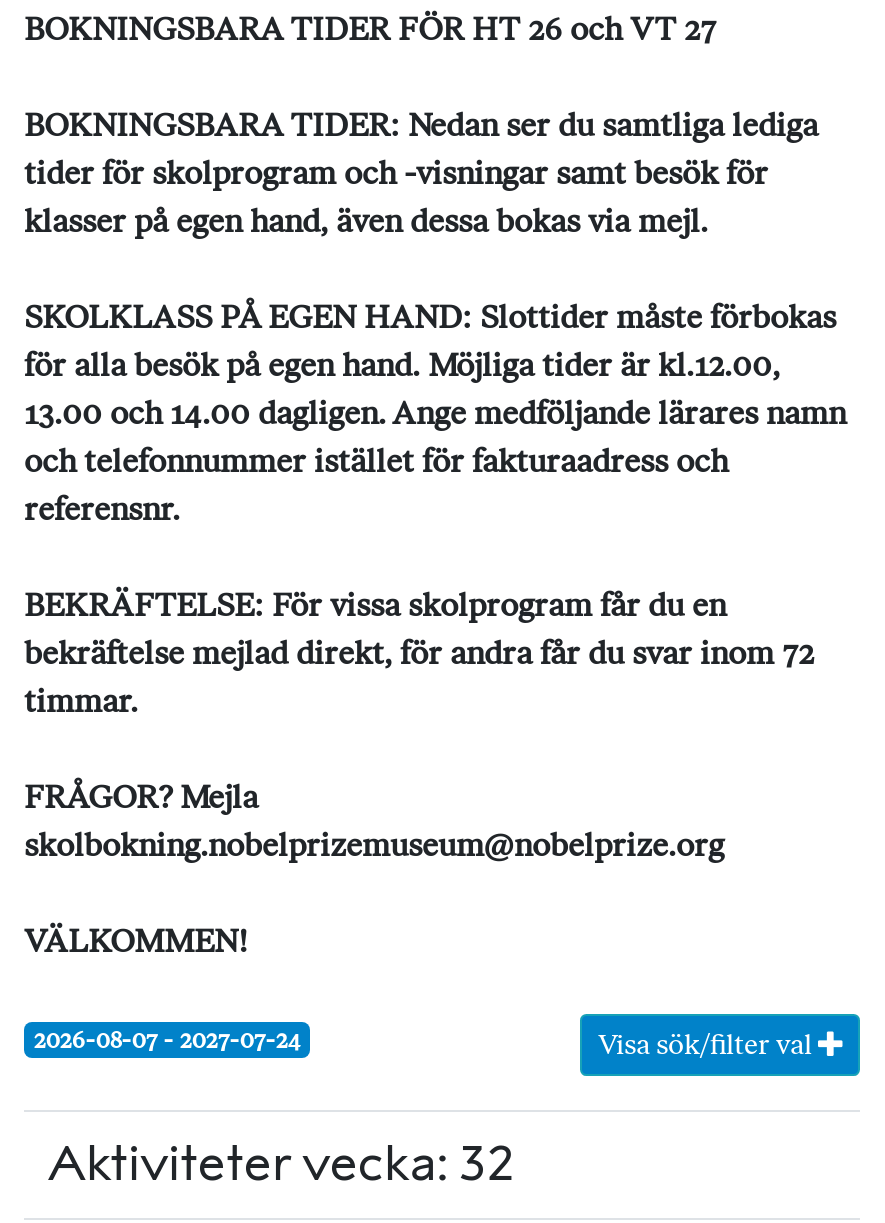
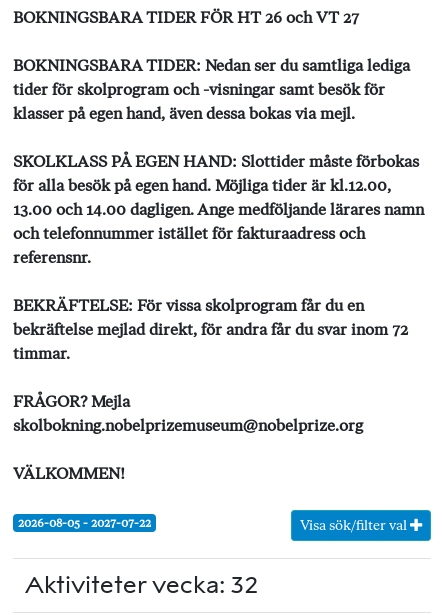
- 2026-08-07 - 2027-07-24
+ 2026-08-05 - 2027-07-22
